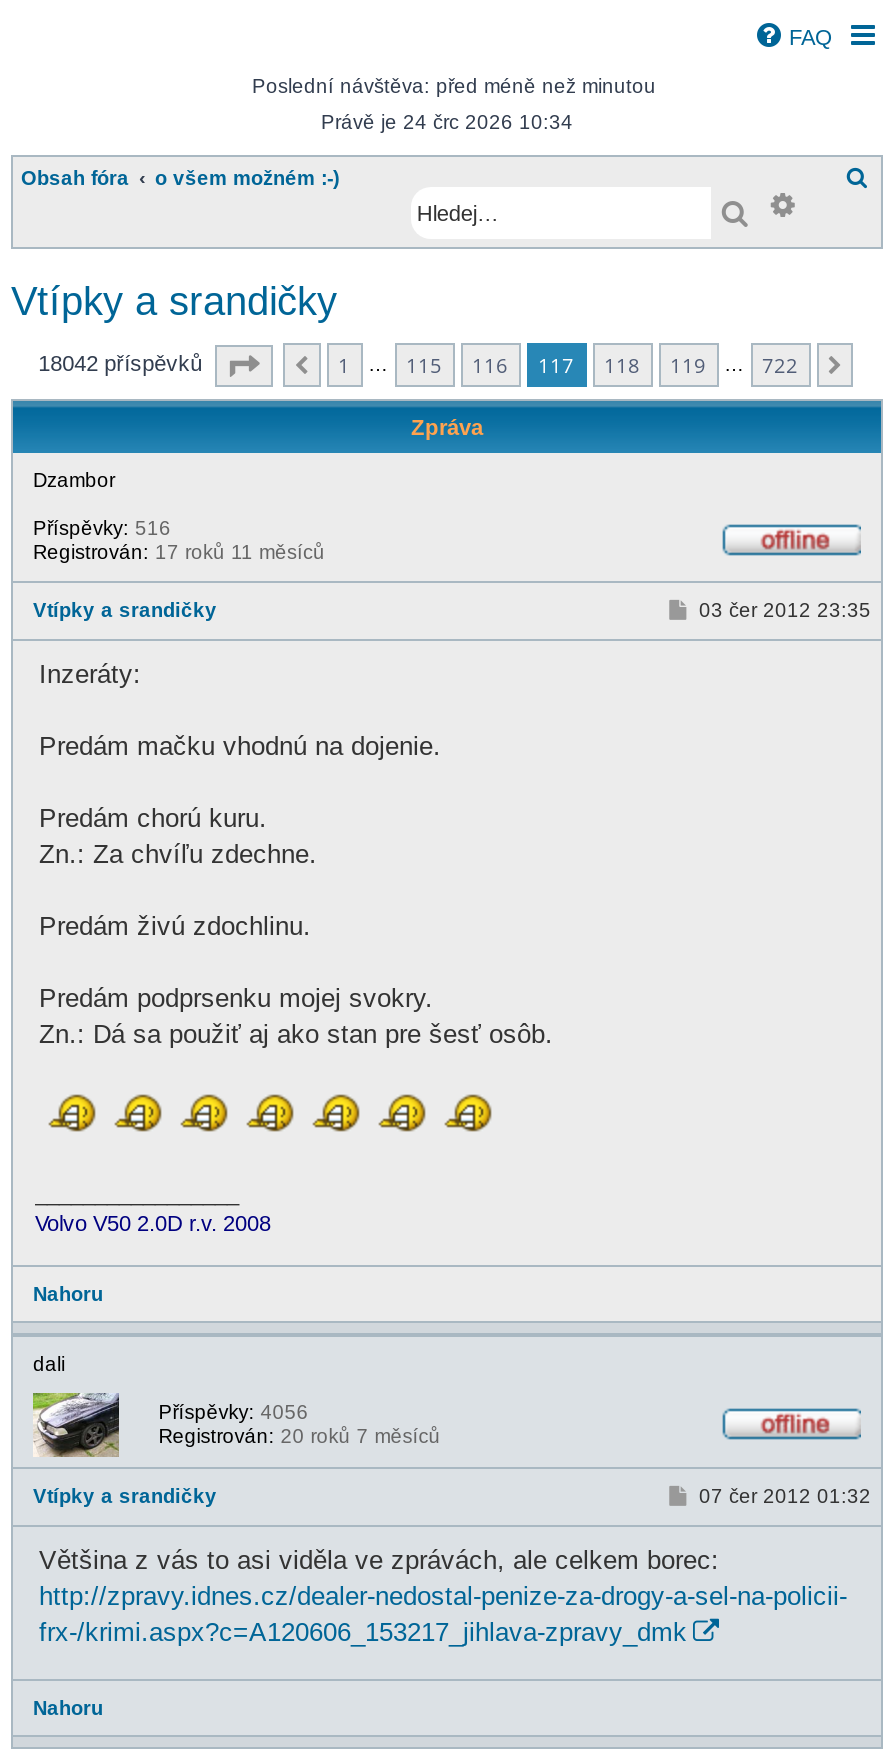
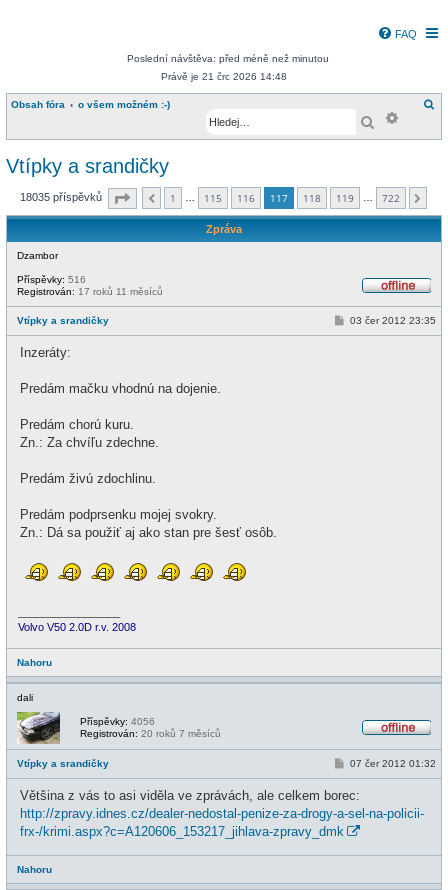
- Právě je 24 črc 2026 10:34
+ Právě je 21 črc 2026 14:48

- 18042 příspěvků
+ 18035 příspěvků
